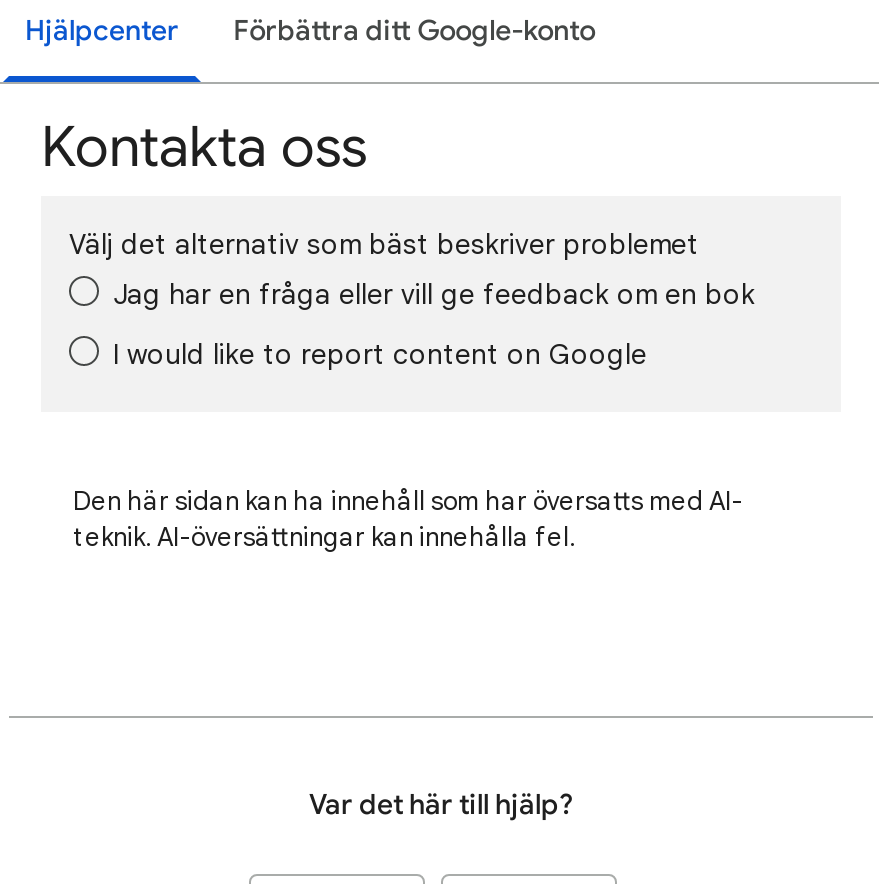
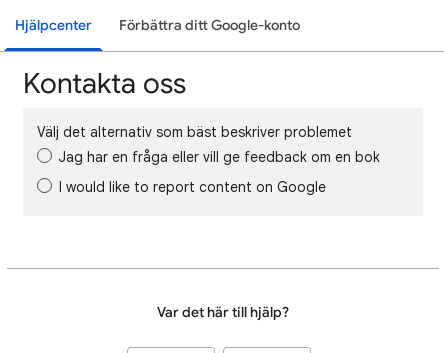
- Den här sidan kan ha innehåll som har översatts med AI-
- teknik. AI-översättningar kan innehålla fel.
